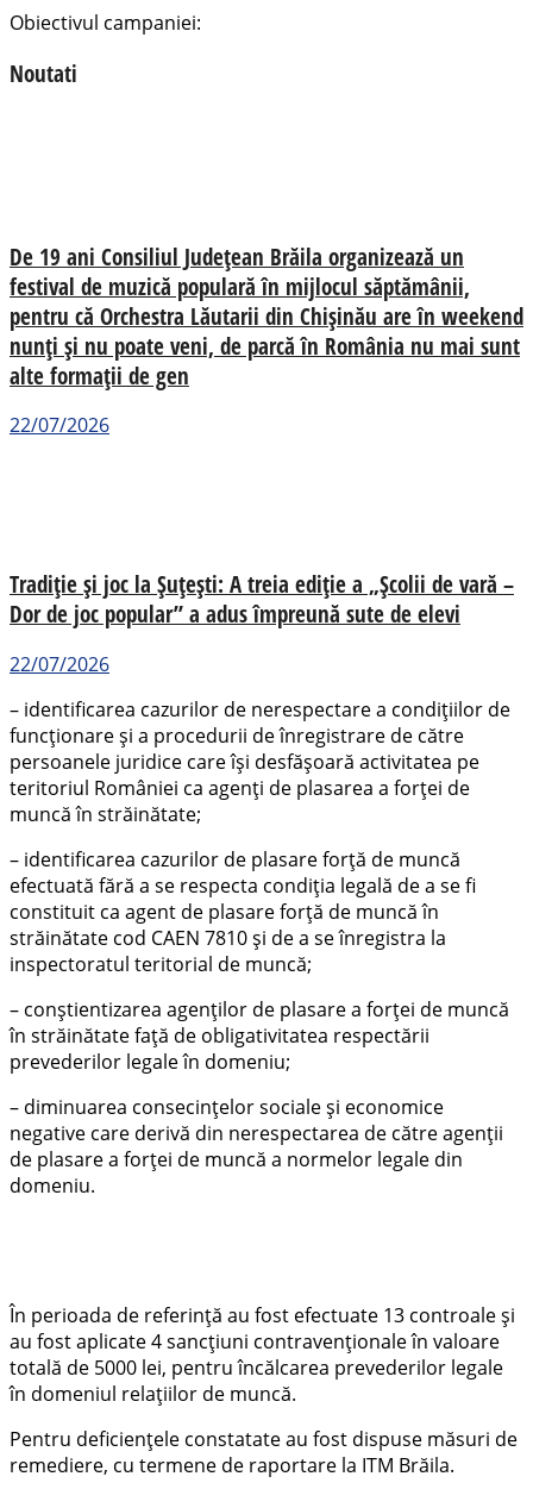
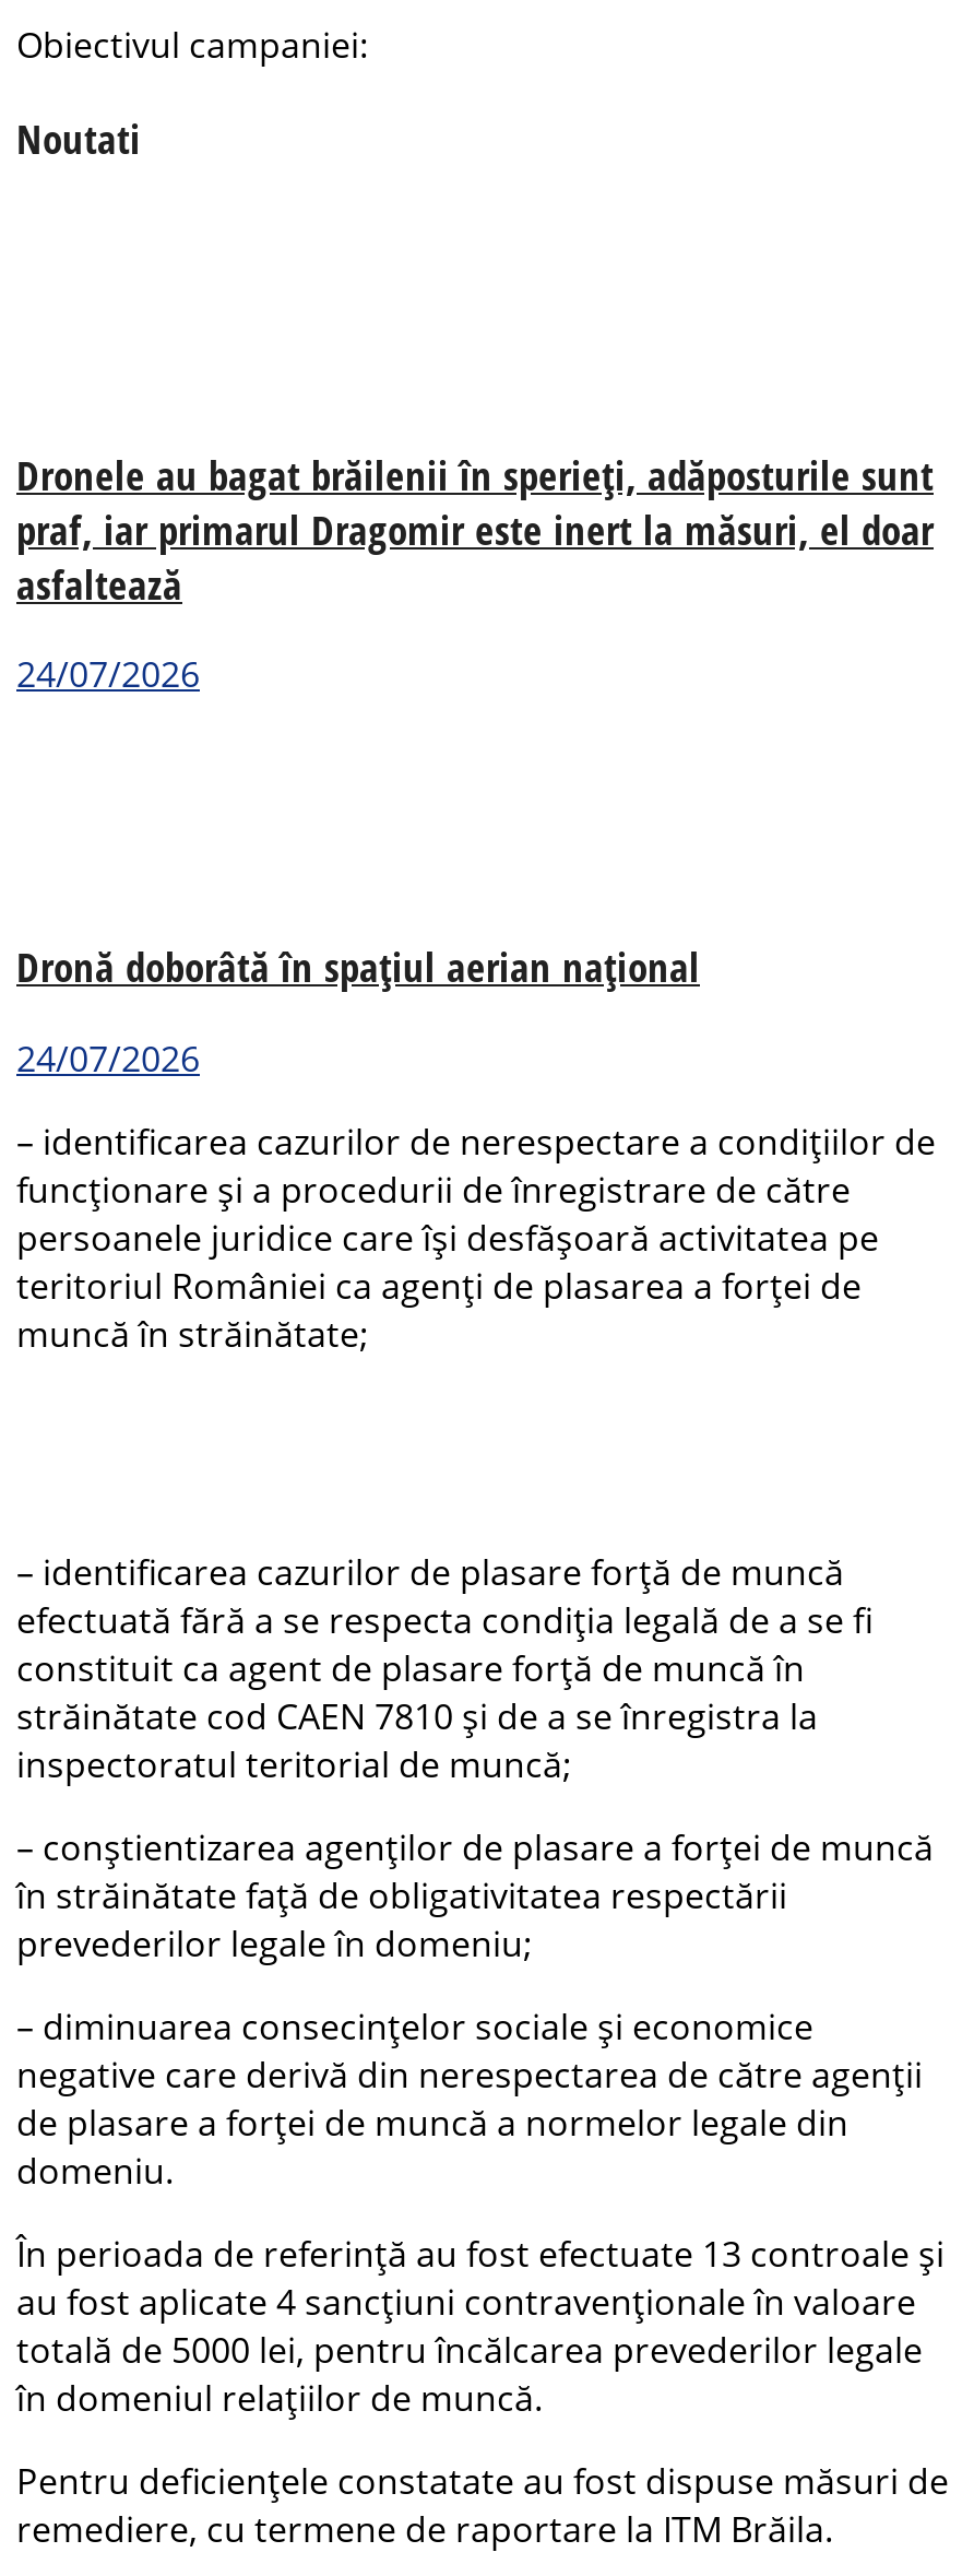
- De 19 ani Consiliul Județean Brăila organizează un
- festival de muzică populară în mijlocul săptămânii,
- pentru că Orchestra Lăutarii din Chișinău are în weekend
- nunți și nu poate veni, de parcă în România nu mai sunt
- alte formații de gen
+ Dronele au bagat brăilenii în sperieți, adăposturile sunt
+ praf, iar primarul Dragomir este inert la măsuri, el doar
+ asfaltează

- 22/07/2026
+ 24/07/2026

- Tradiție și joc la Șuțești: A treia ediție a „Școlii de vară –
- Dor de joc popular” a adus împreună sute de elevi
+ Dronă doborâtă în spațiul aerian național

- 22/07/2026
+ 24/07/2026
